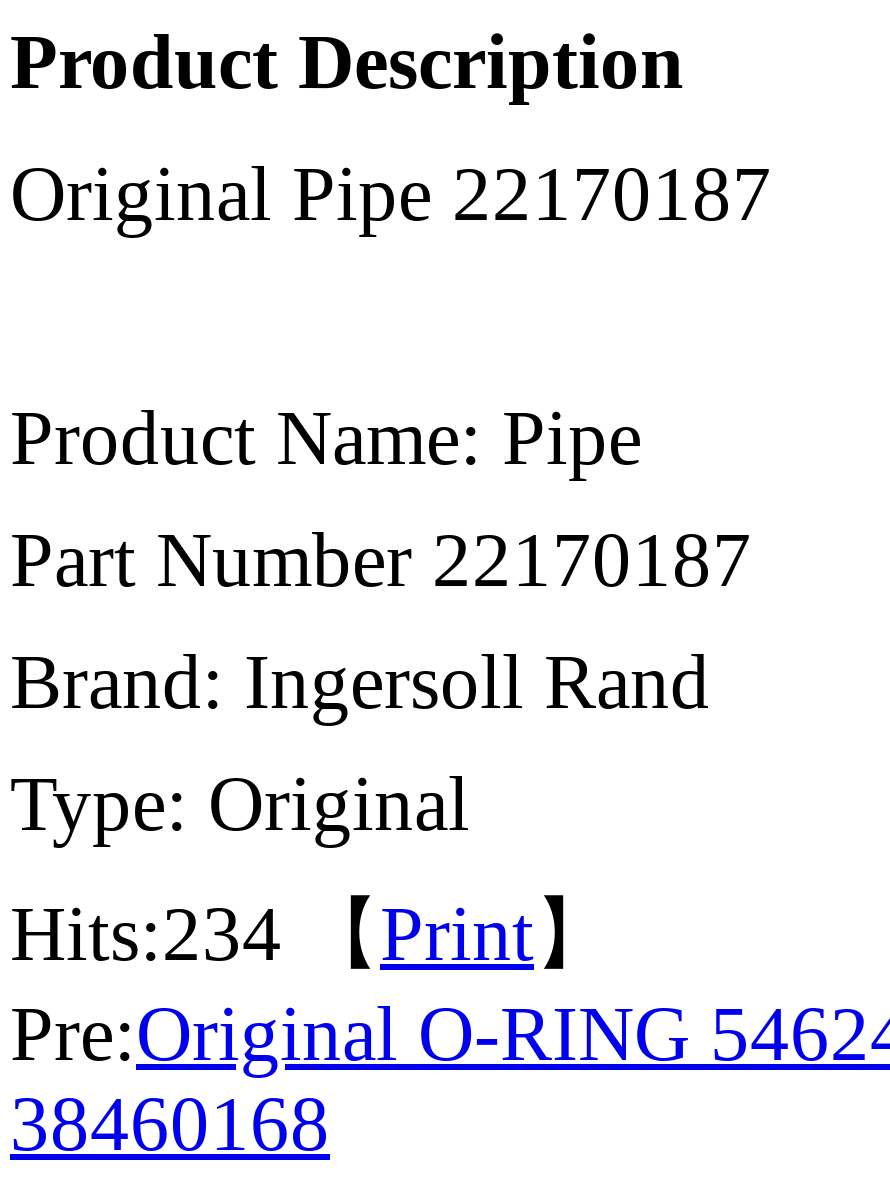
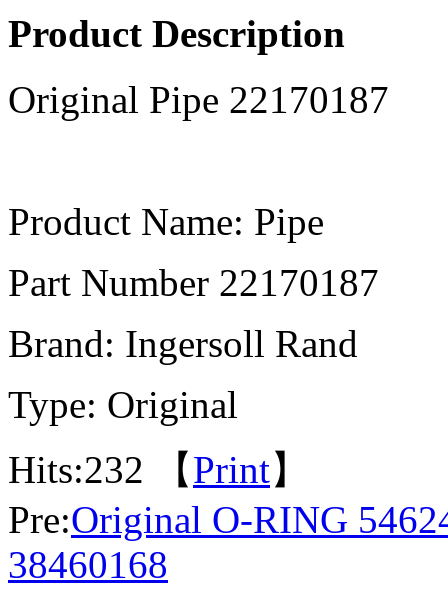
- Hits:234 【Print】
+ Hits:232 【Print】
